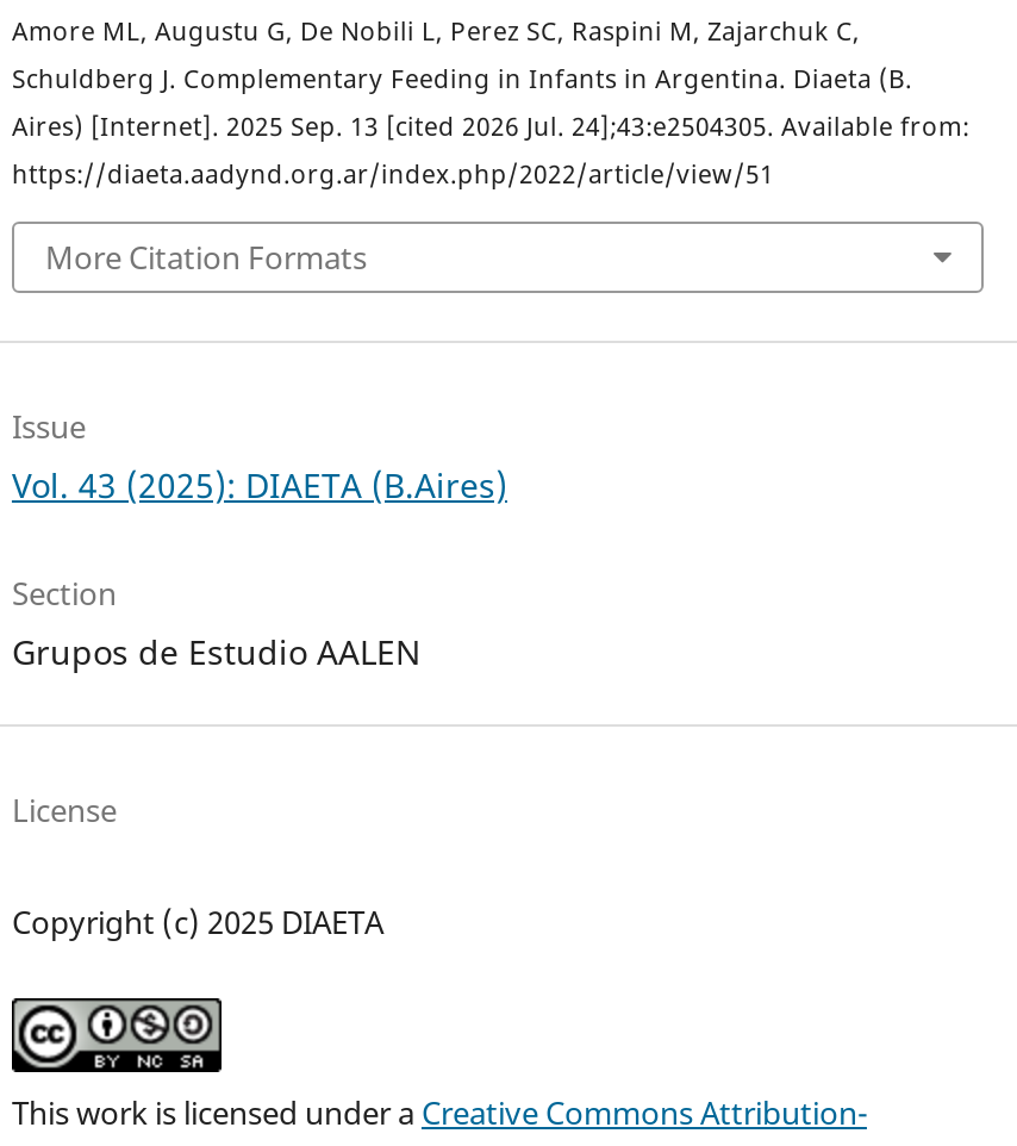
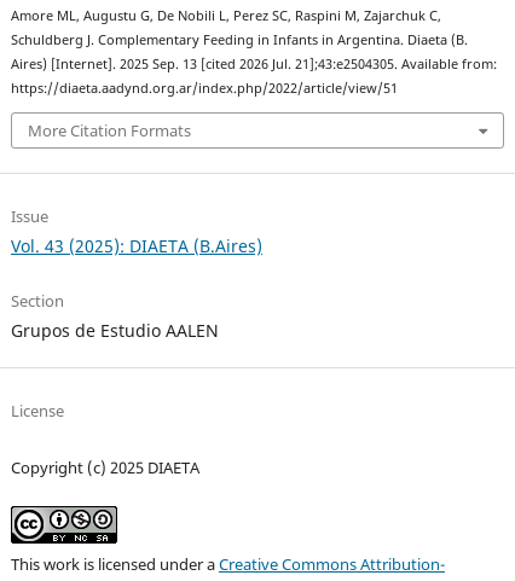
- Aires) [Internet]. 2025 Sep. 13 [cited 2026 Jul. 24];43:e2504305. Available from:
+ Aires) [Internet]. 2025 Sep. 13 [cited 2026 Jul. 21];43:e2504305. Available from:
